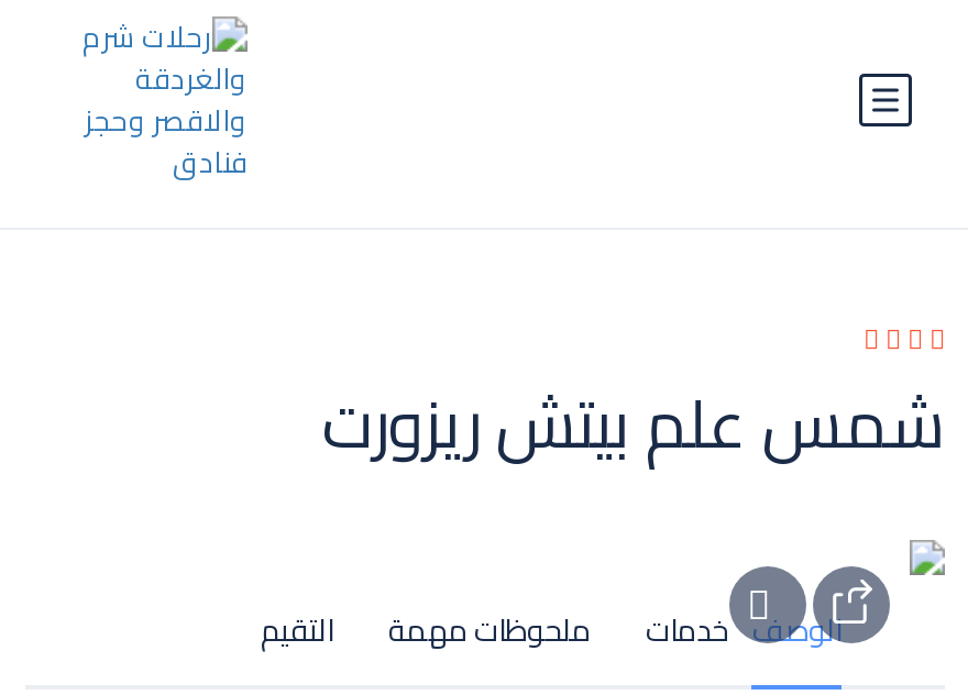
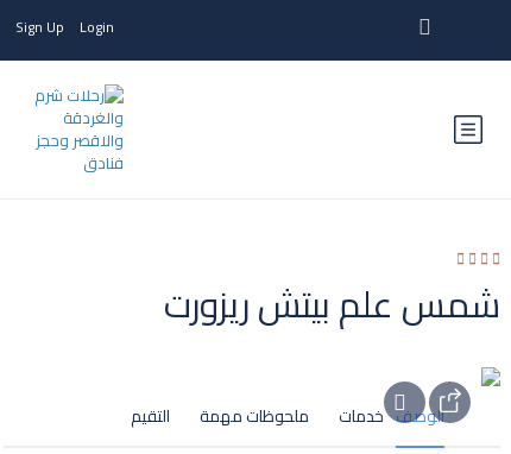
+ Login
+ Sign Up
